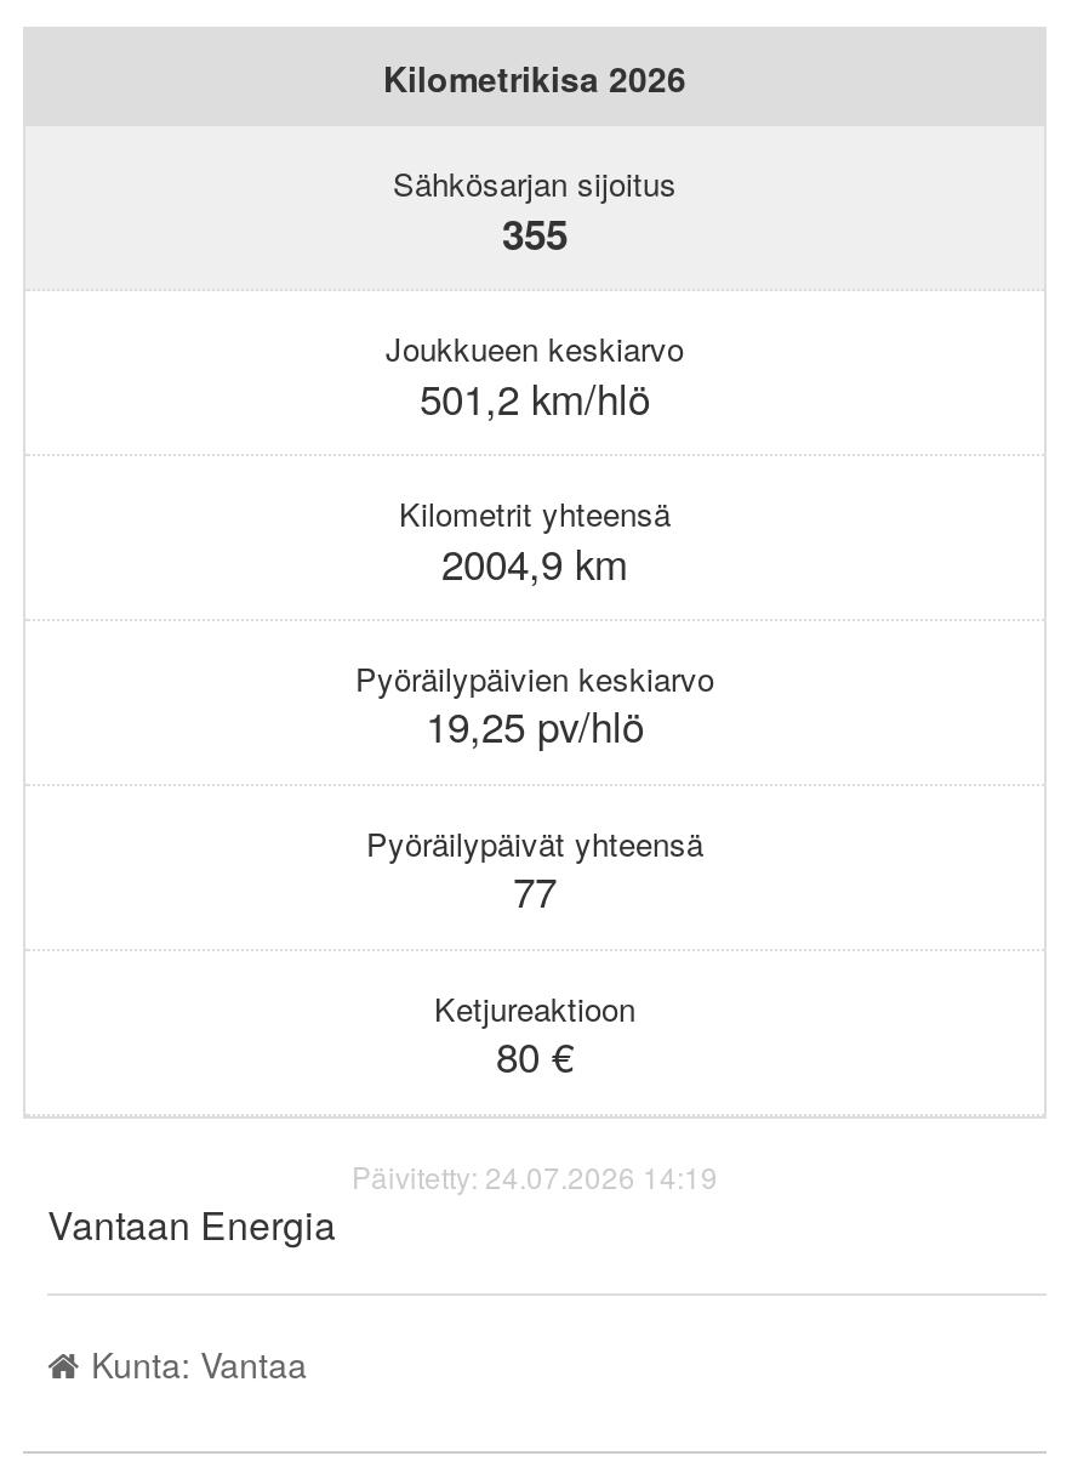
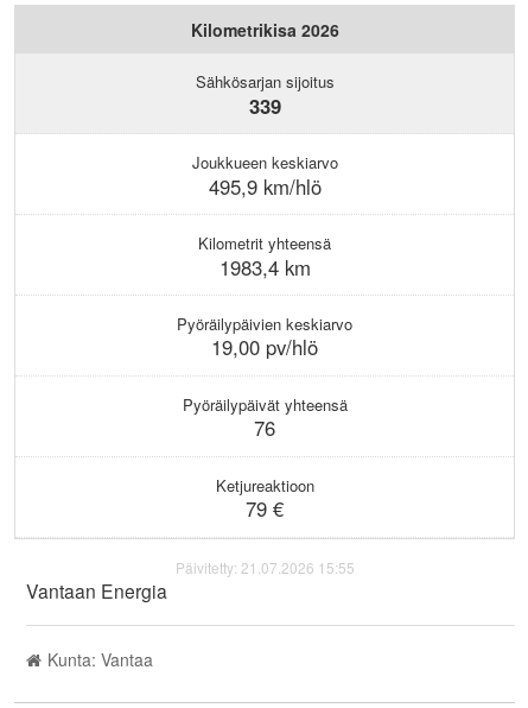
- 355
+ 339

- 501,2 km/hlö
+ 495,9 km/hlö

- 2004,9 km
+ 1983,4 km

- 19,25 pv/hlö
+ 19,00 pv/hlö

- 77
+ 76

- 80 €
+ 79 €

- Päivitetty: 24.07.2026 14:19
+ Päivitetty: 21.07.2026 15:55
